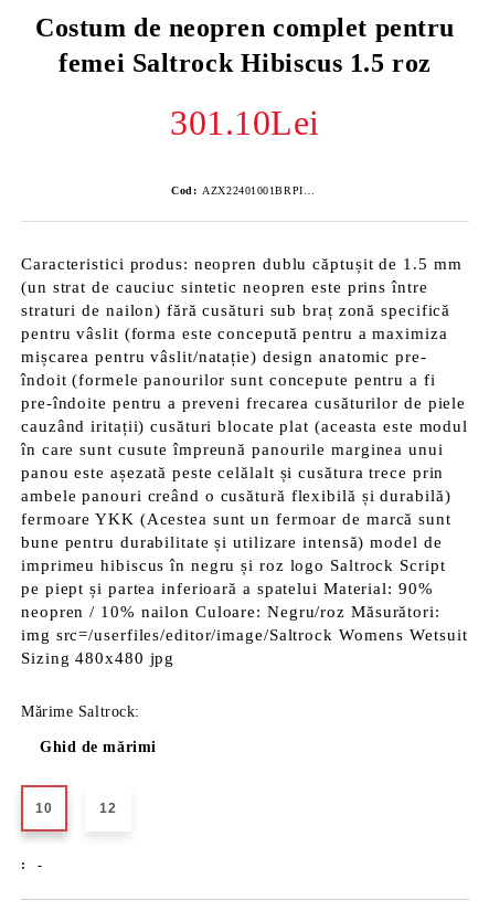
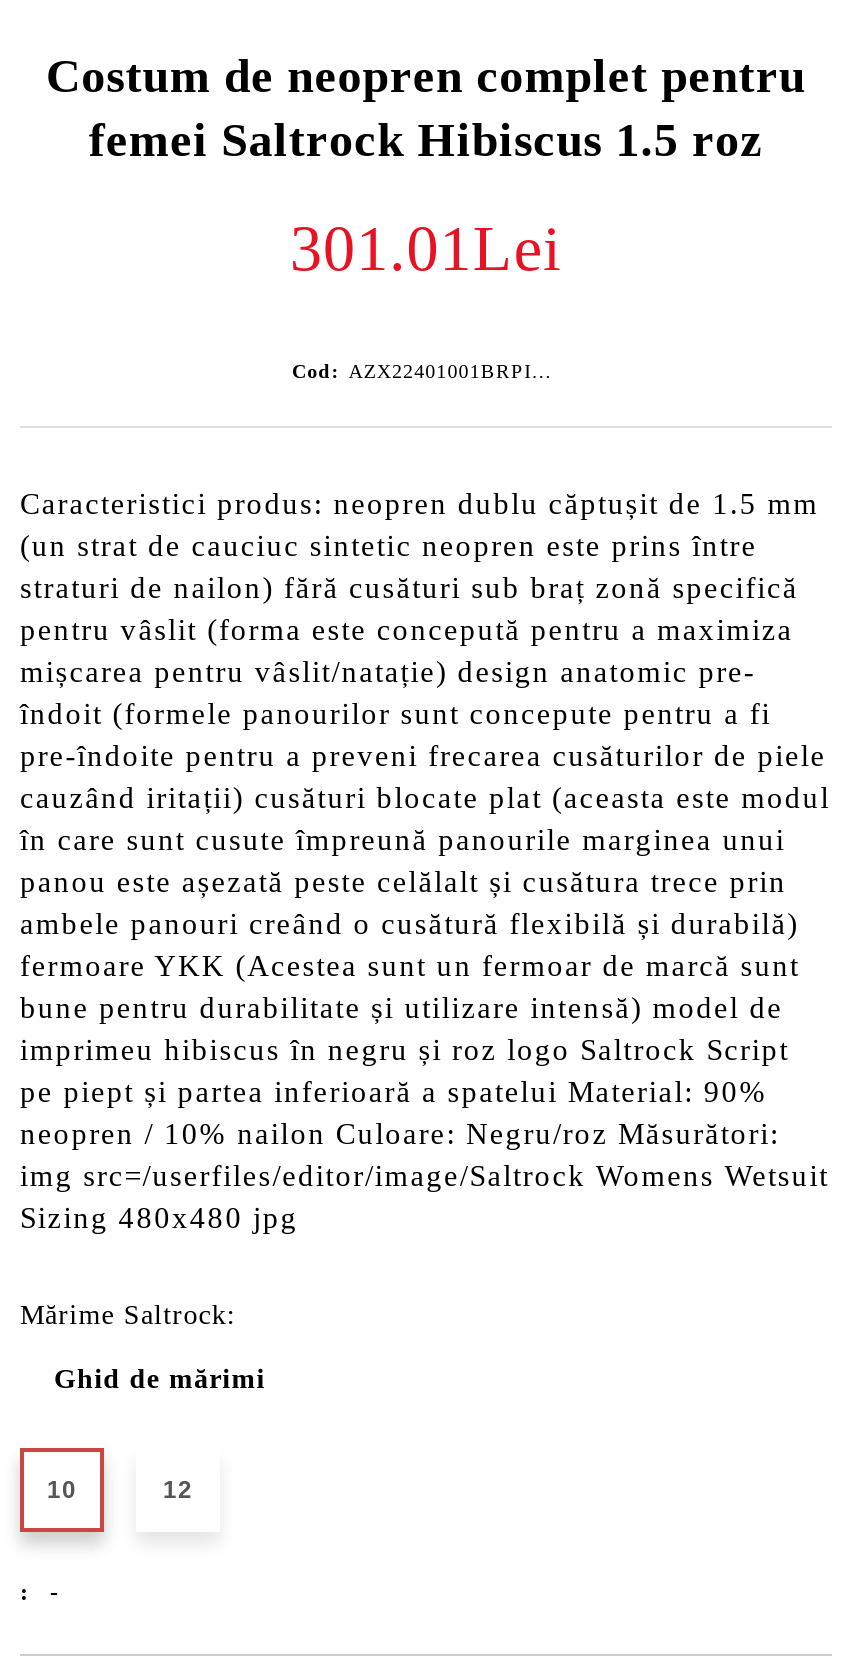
- 301.10Lei
+ 301.01Lei
